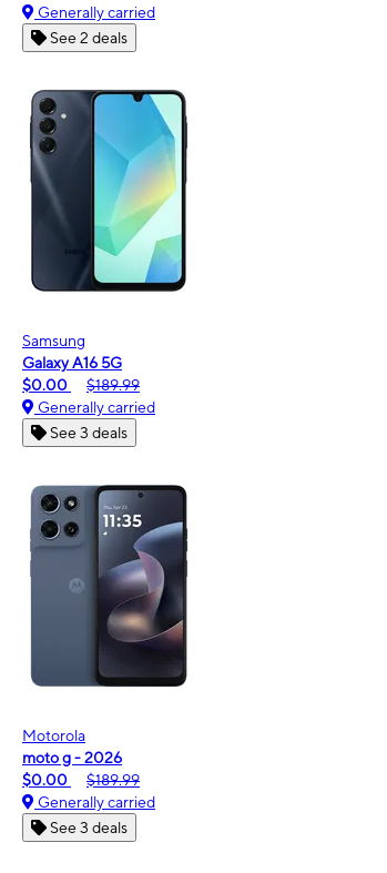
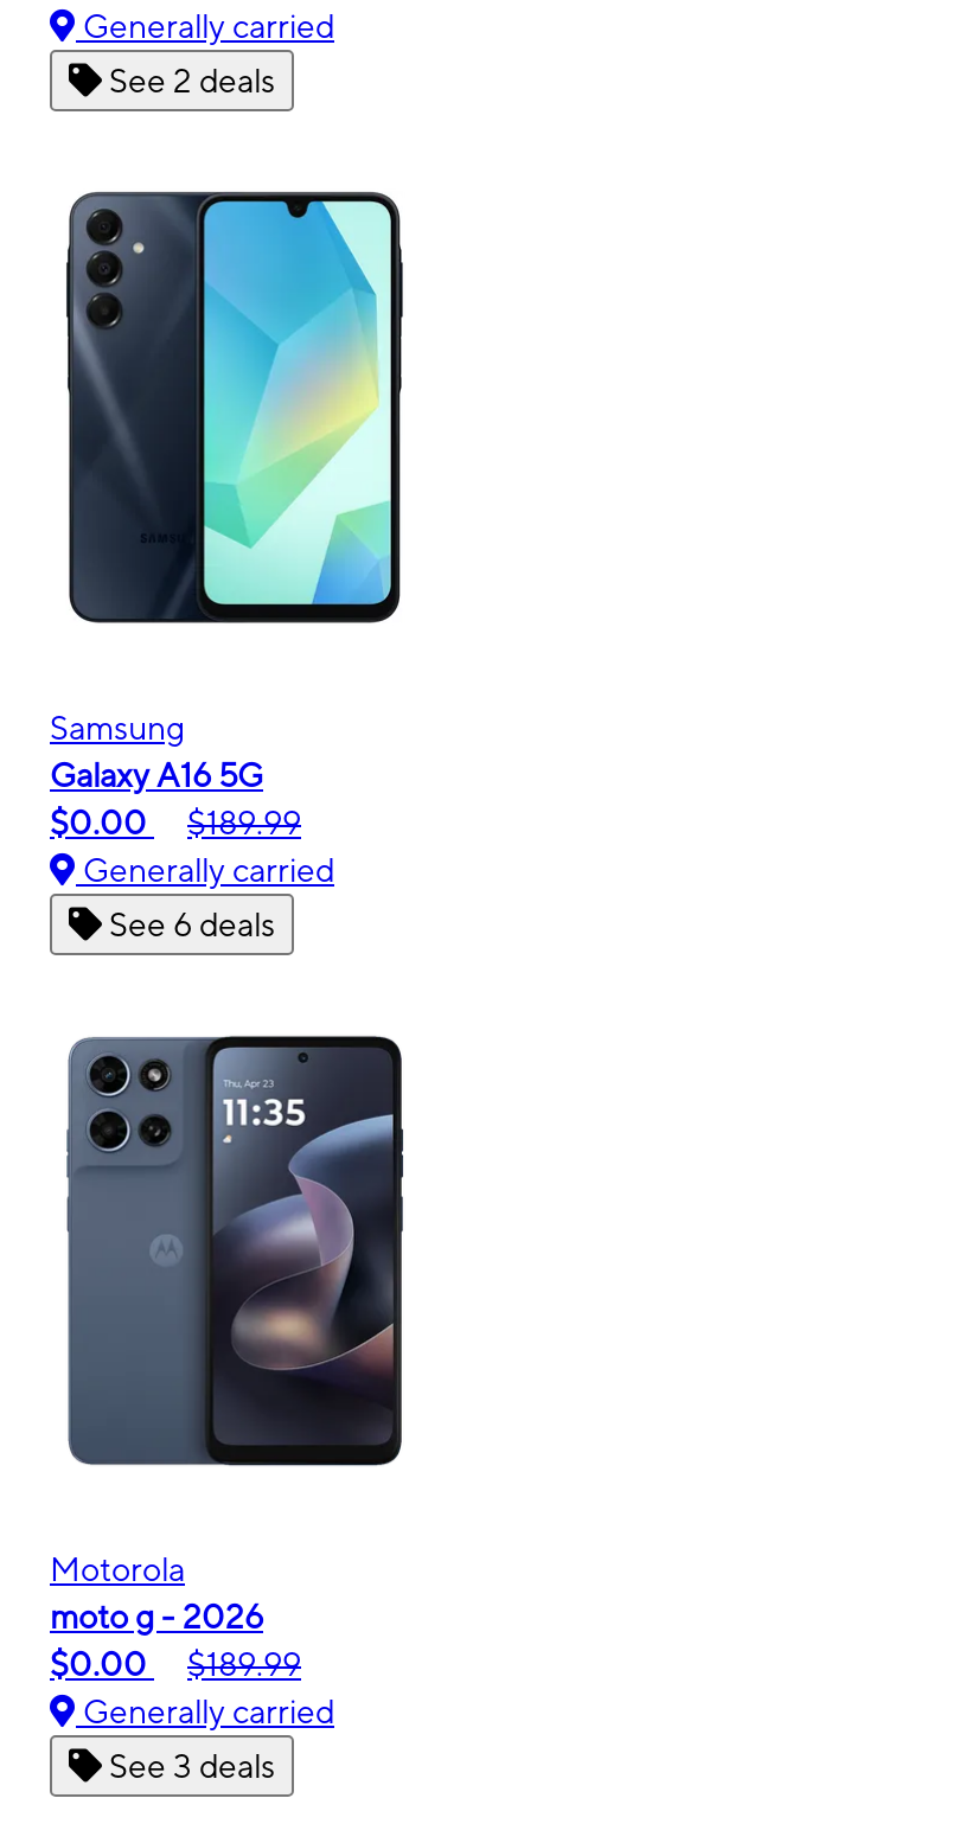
- See 3 deals
+ See 6 deals
